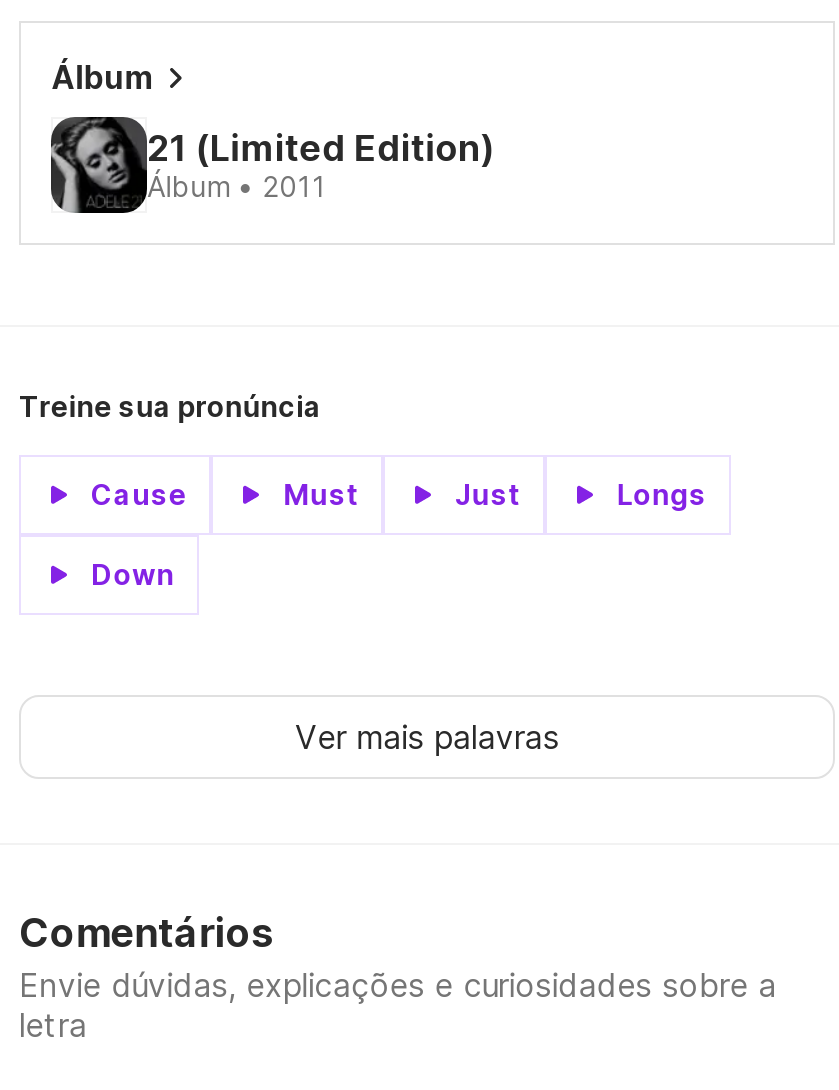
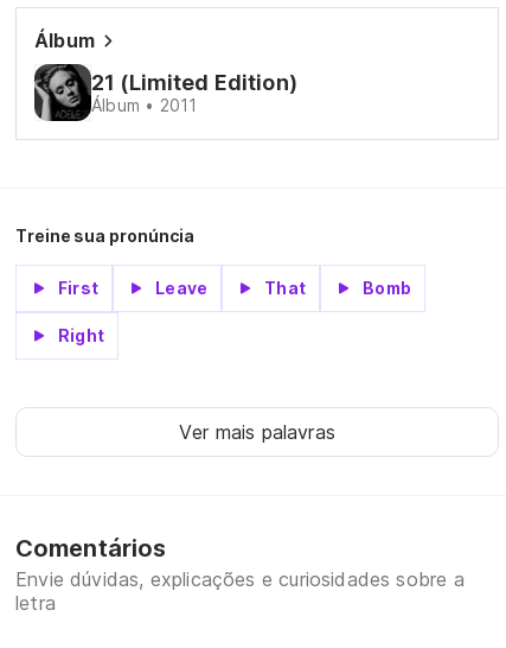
- Cause
- Must
- Just
- Longs
+ First
+ Leave
+ That
+ Bomb

- Down
+ Right
